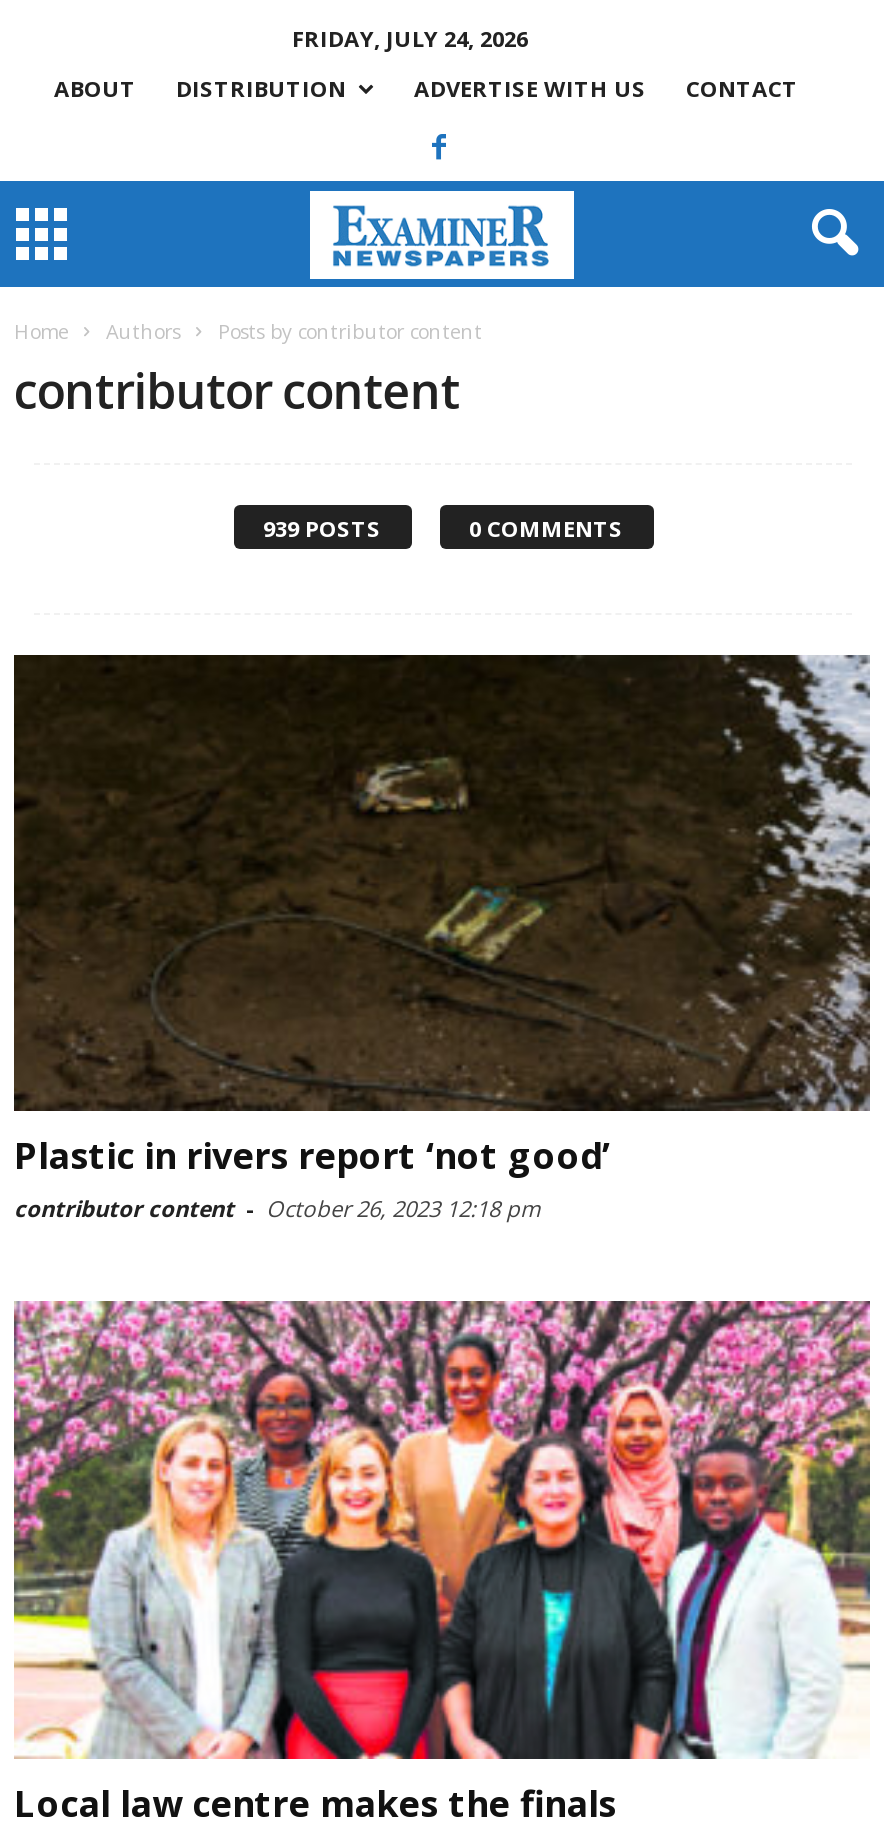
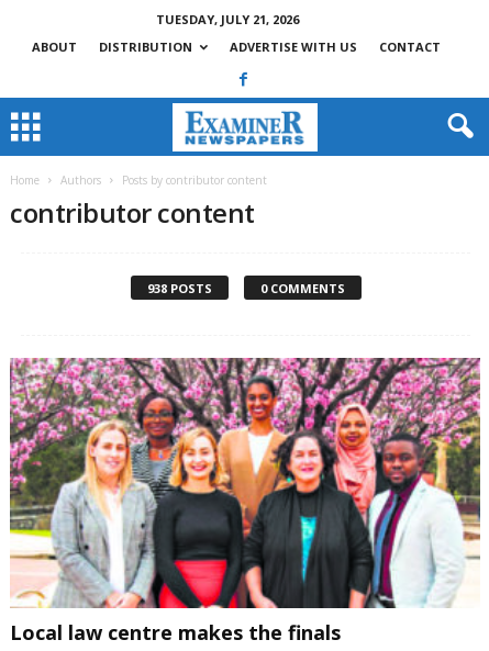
- FRIDAY, JULY 24, 2026
+ TUESDAY, JULY 21, 2026

- 939 POSTS
+ 938 POSTS

- [image]
- Plastic in rivers report ‘not good’
- contributor content - October 26, 2023 12:18 pm
